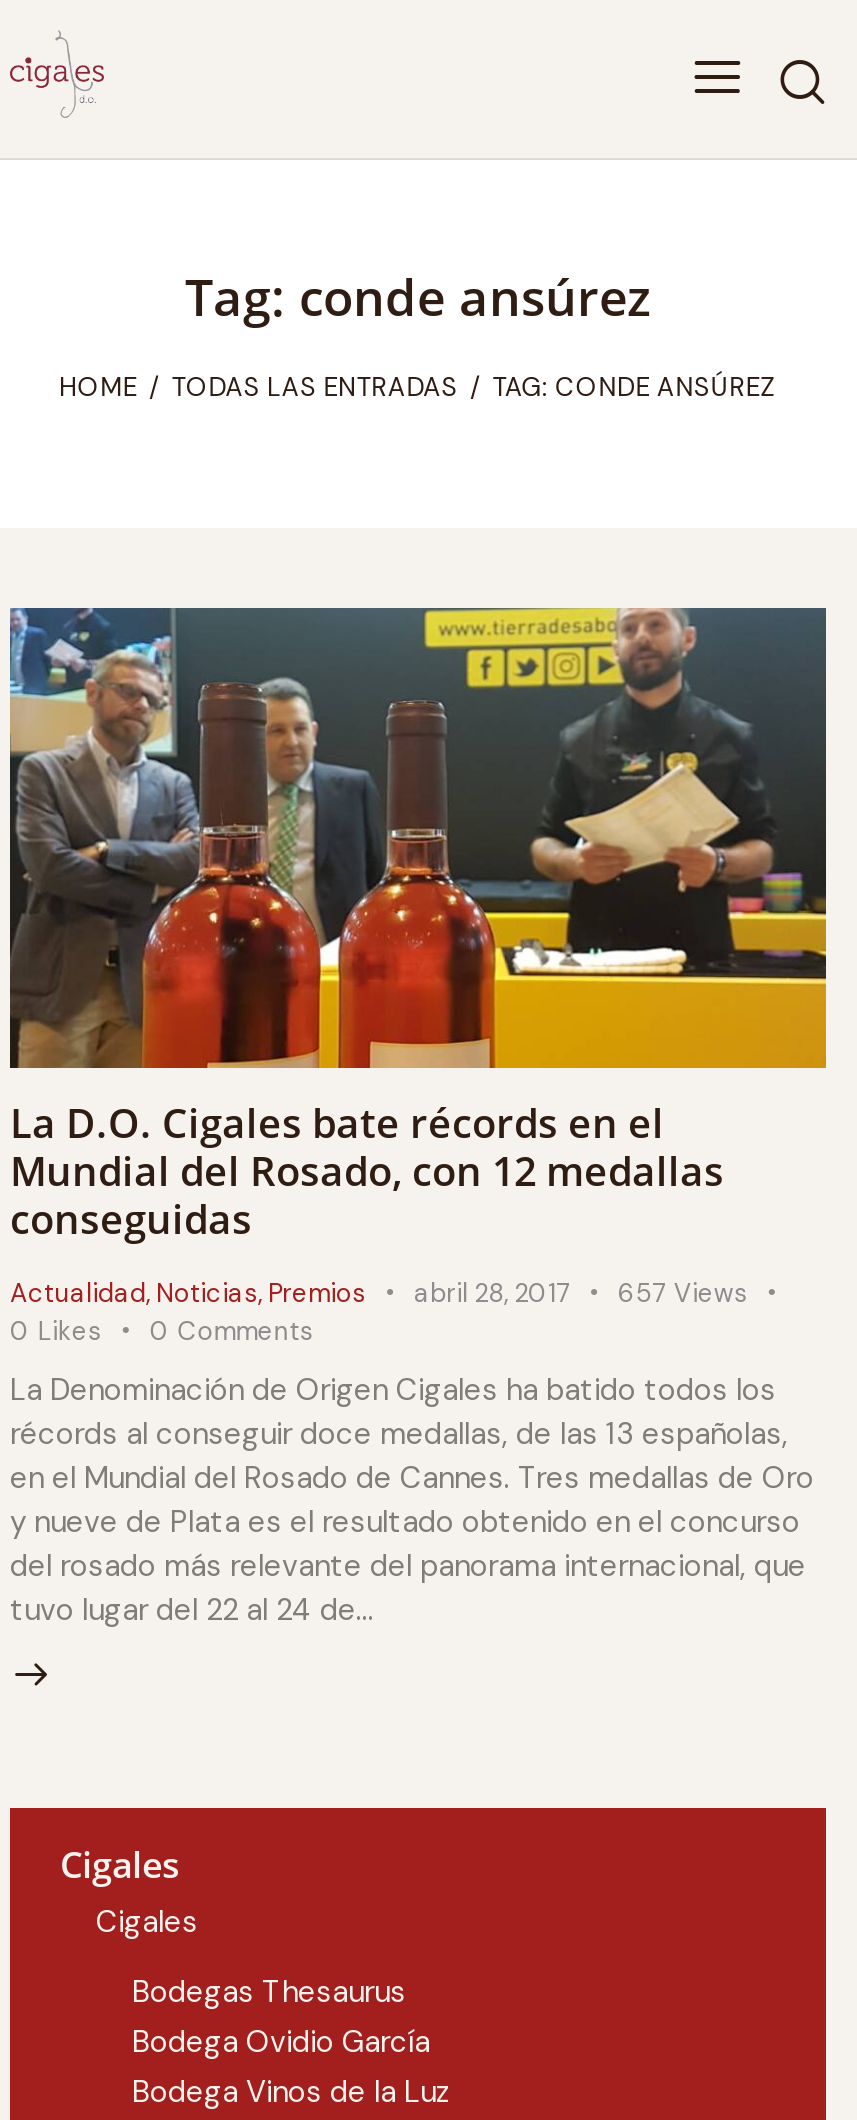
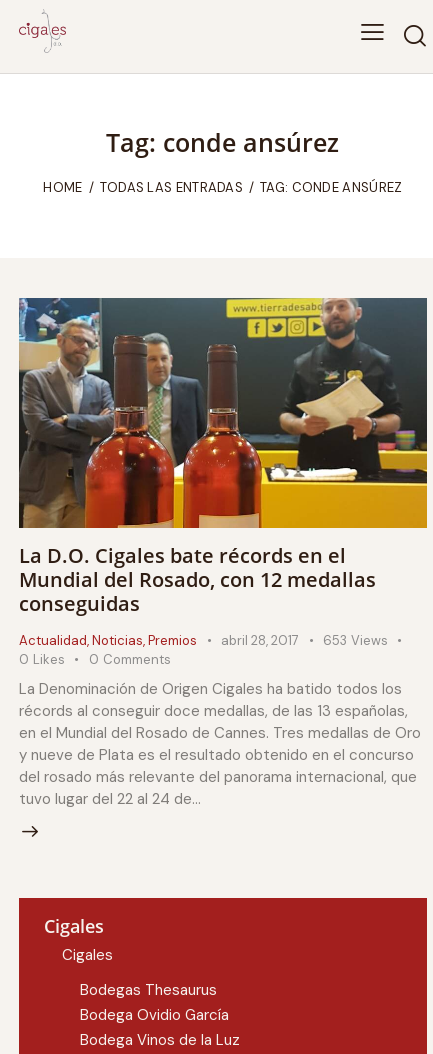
- Actualidad, Noticias, Premios abril 28, 2017 657 Views
+ Actualidad, Noticias, Premios abril 28, 2017 653 Views
